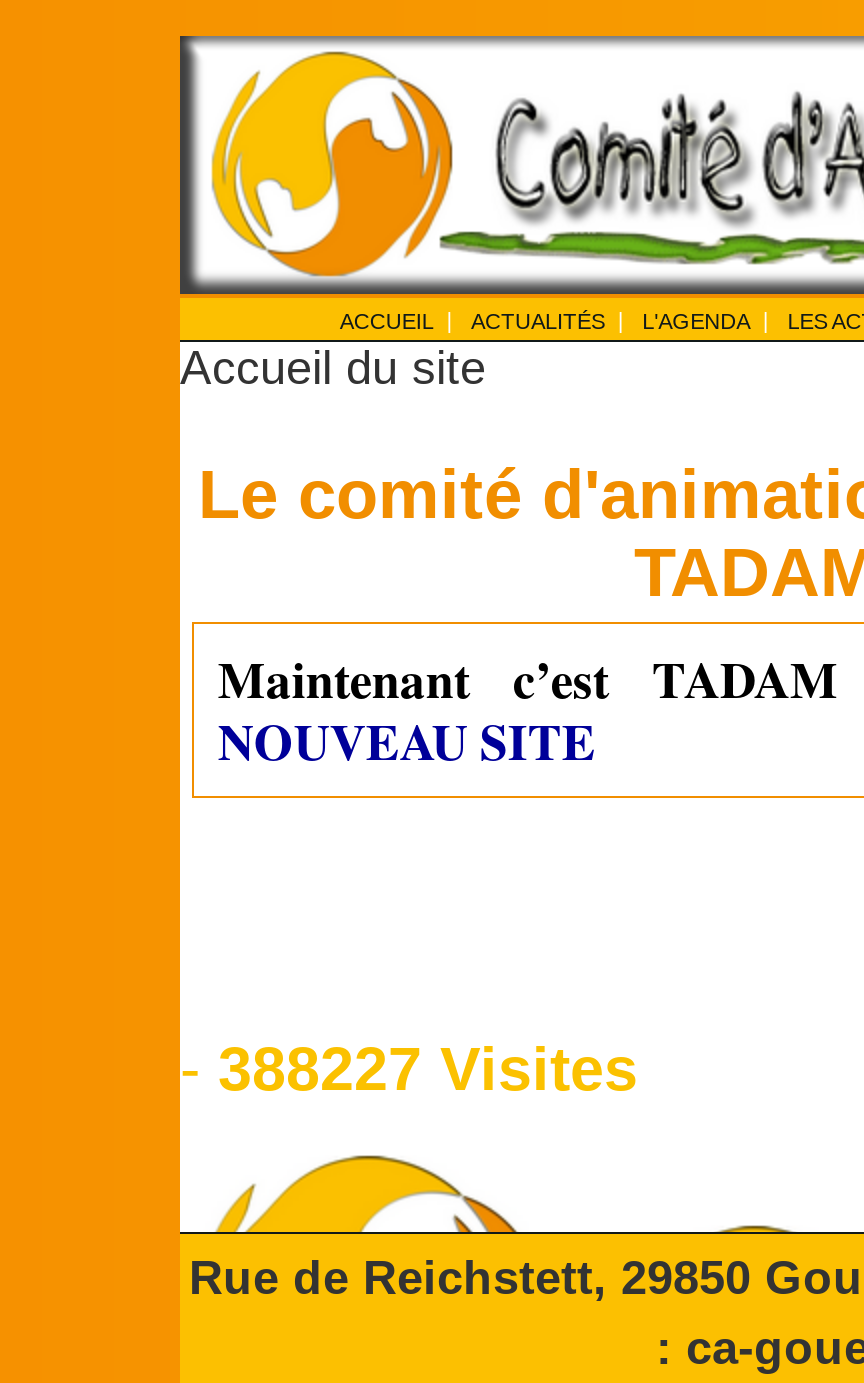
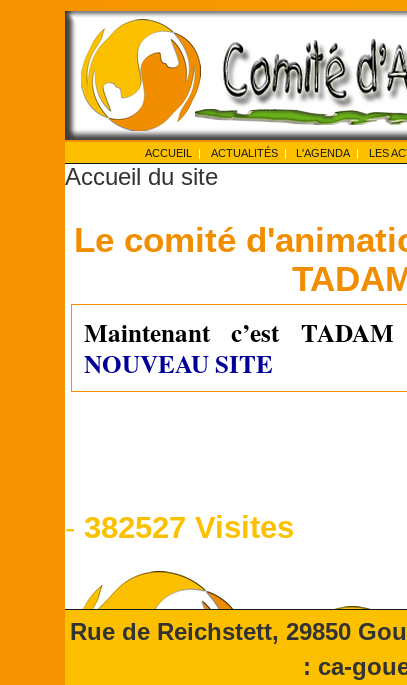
- - 388227 Visites
+ - 382527 Visites
